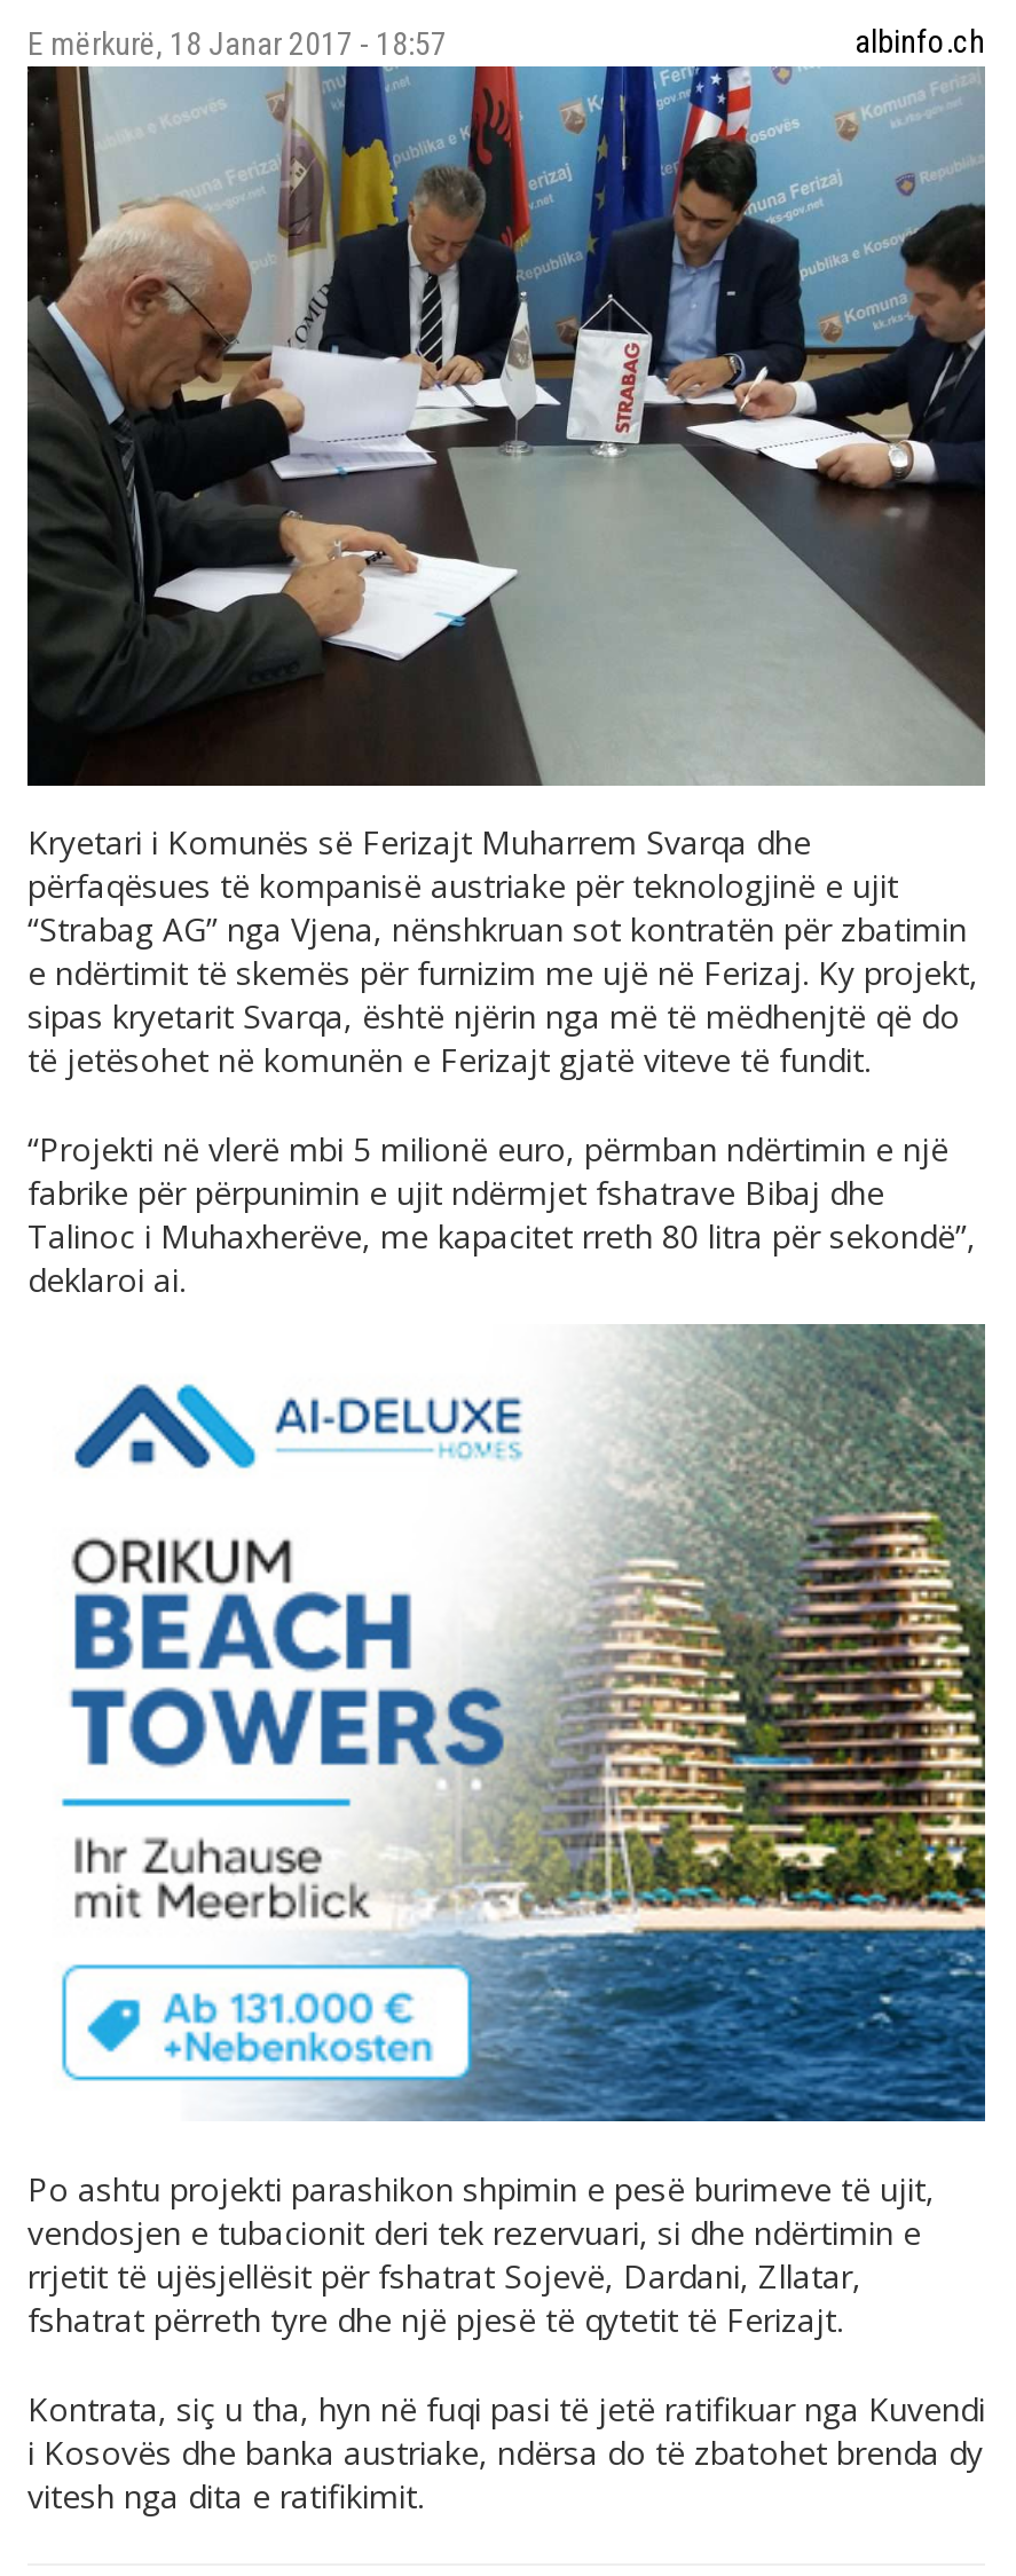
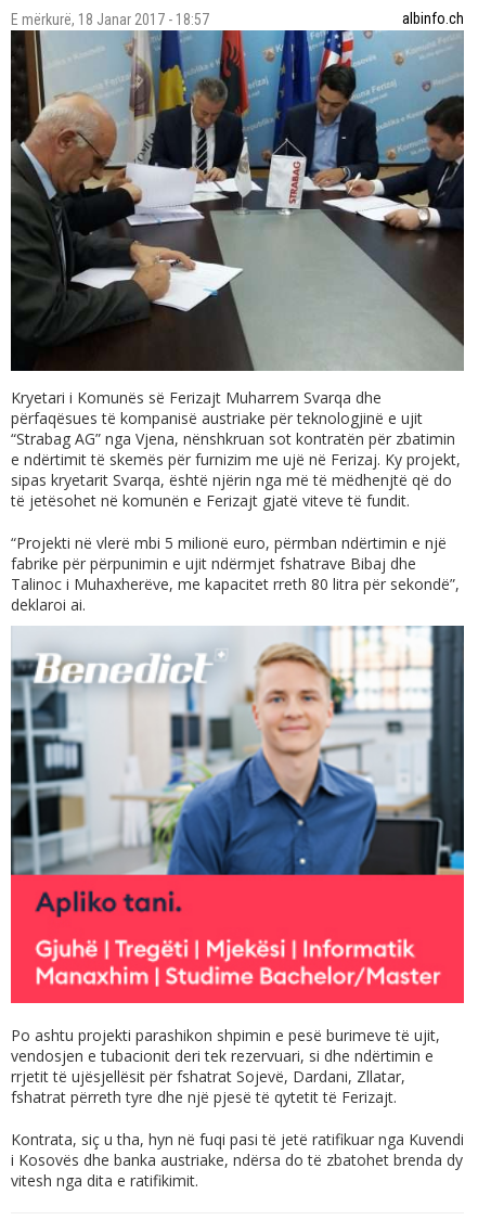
- [image]
+ [image]
